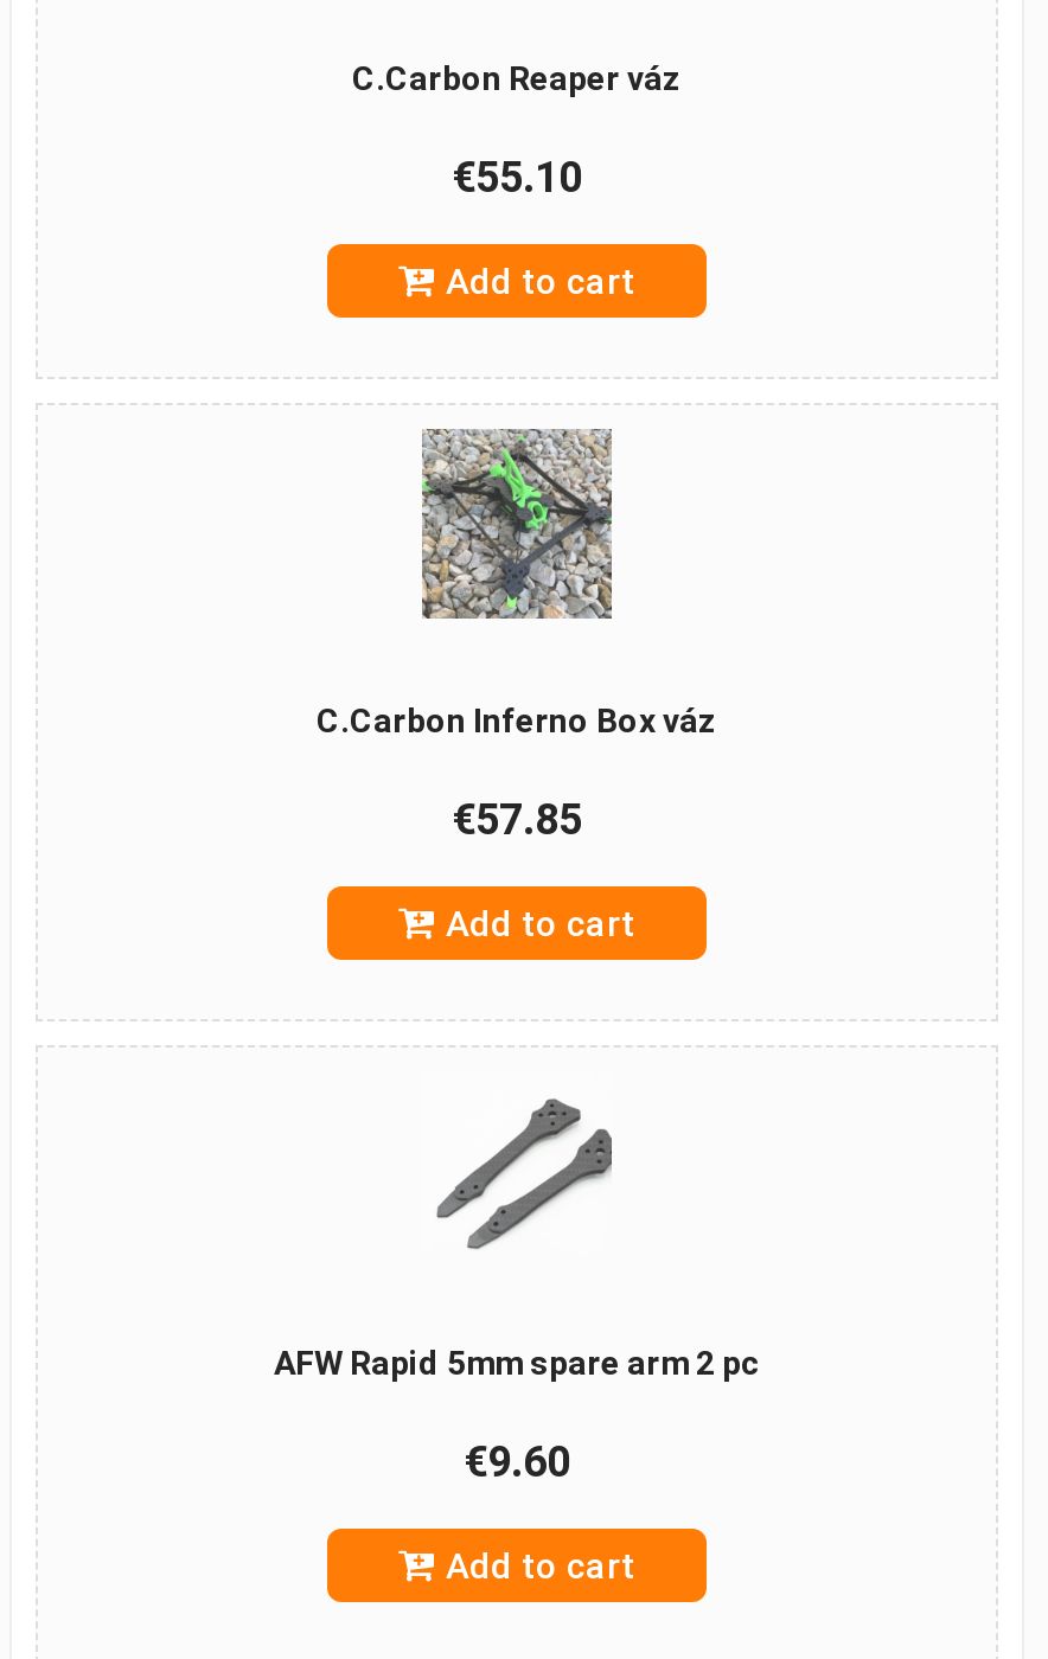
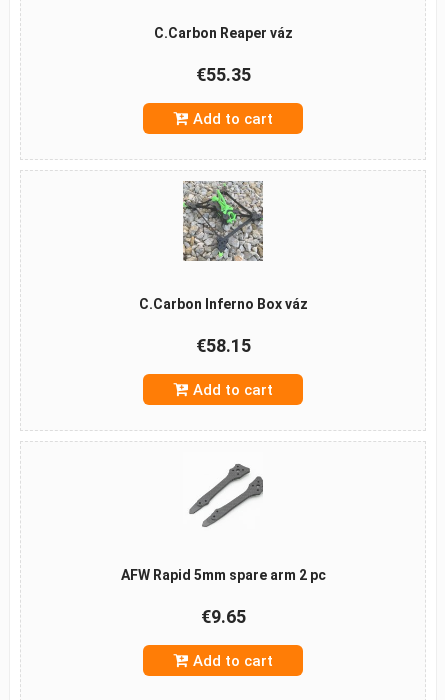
- €55.10
+ €55.35

- €57.85
+ €58.15

- €9.60
+ €9.65
